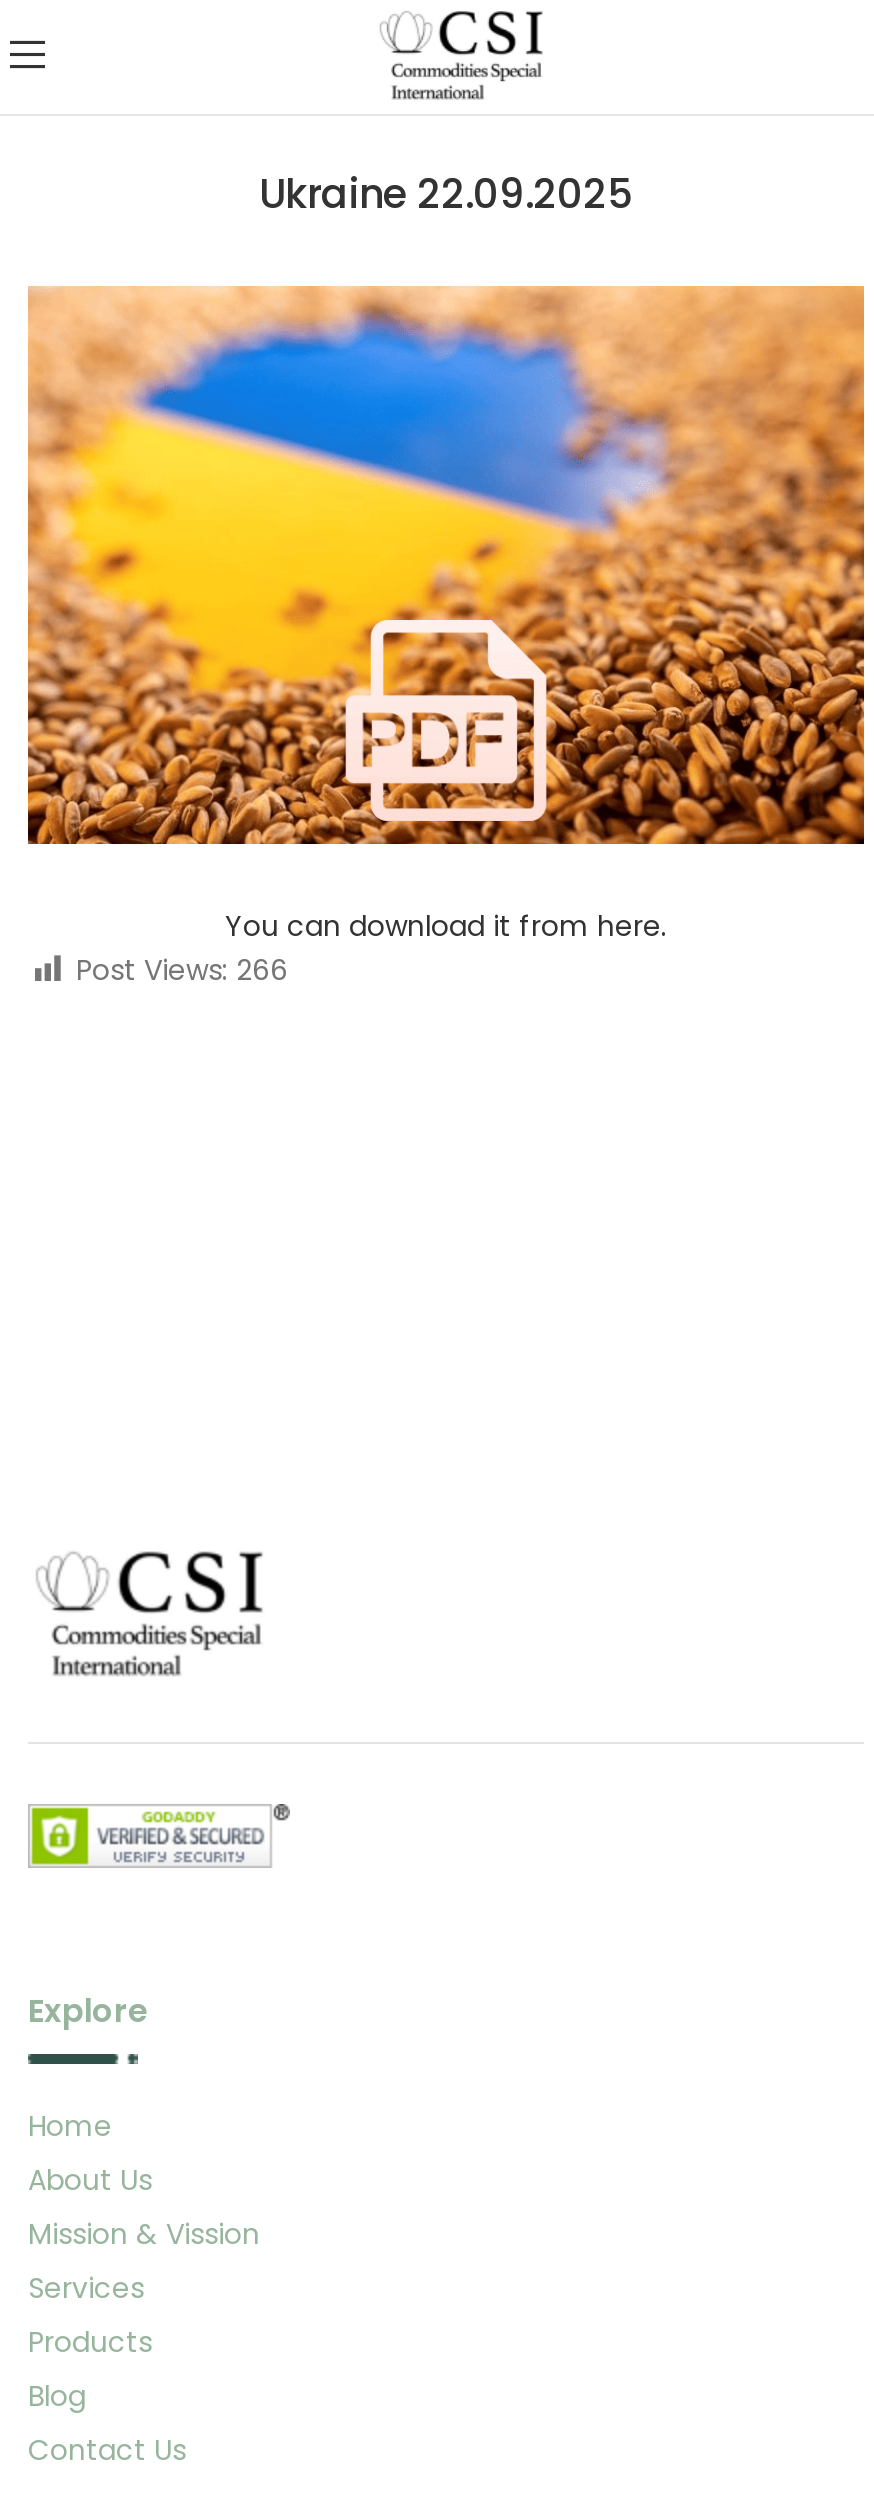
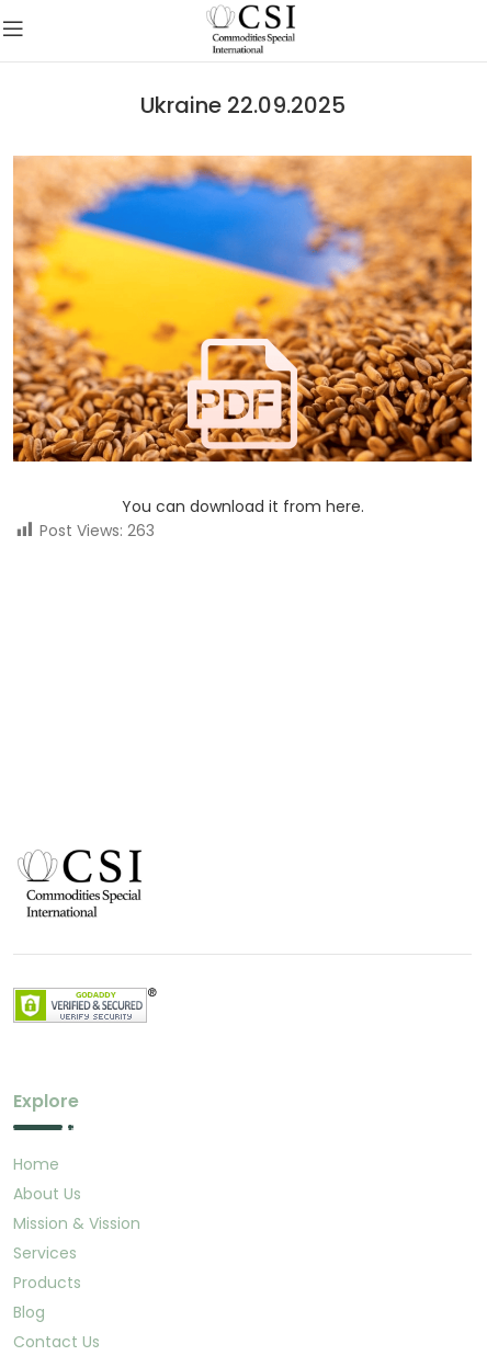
- Post Views: 266
+ Post Views: 263
